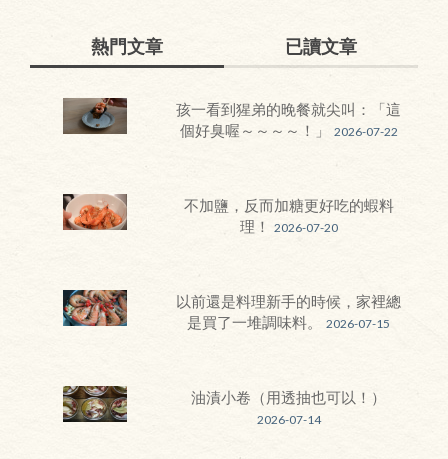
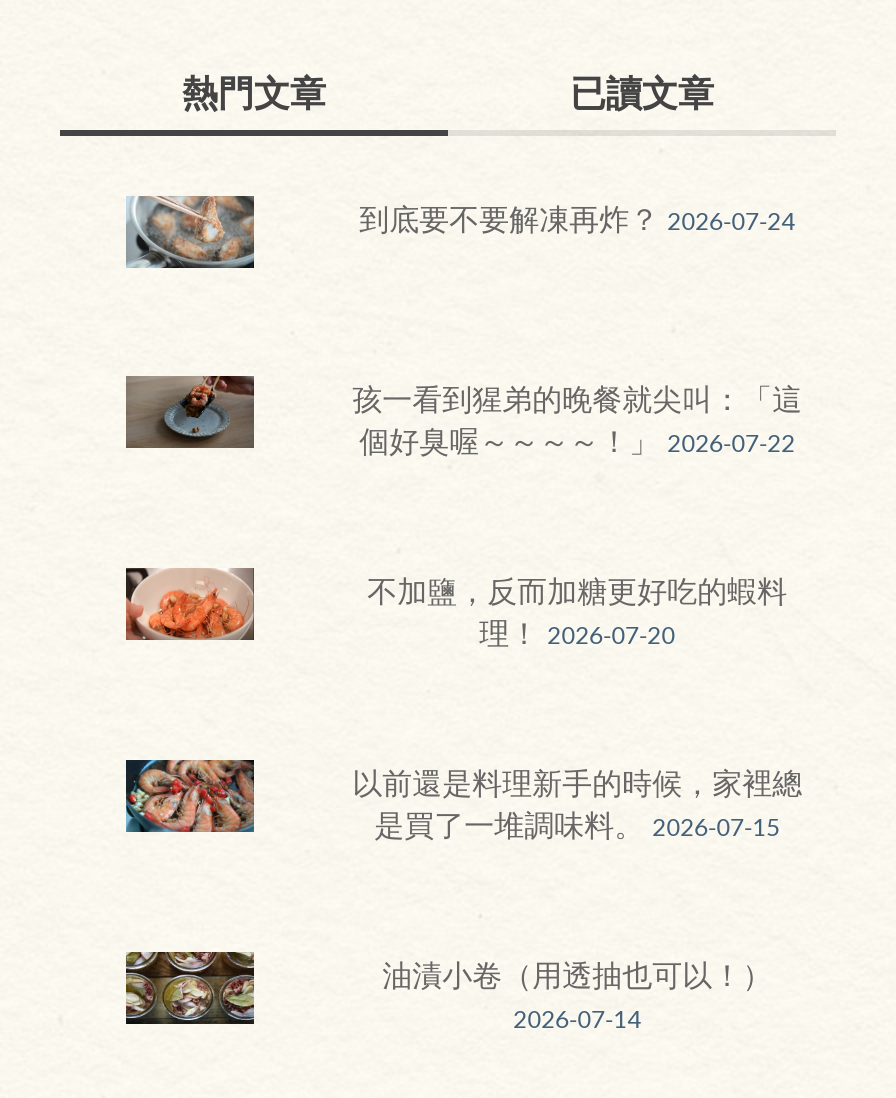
+ [image]

+ 到底要不要解凍再炸？ 2026-07-24
